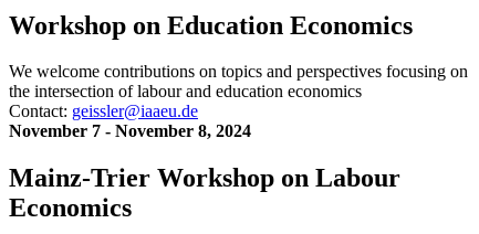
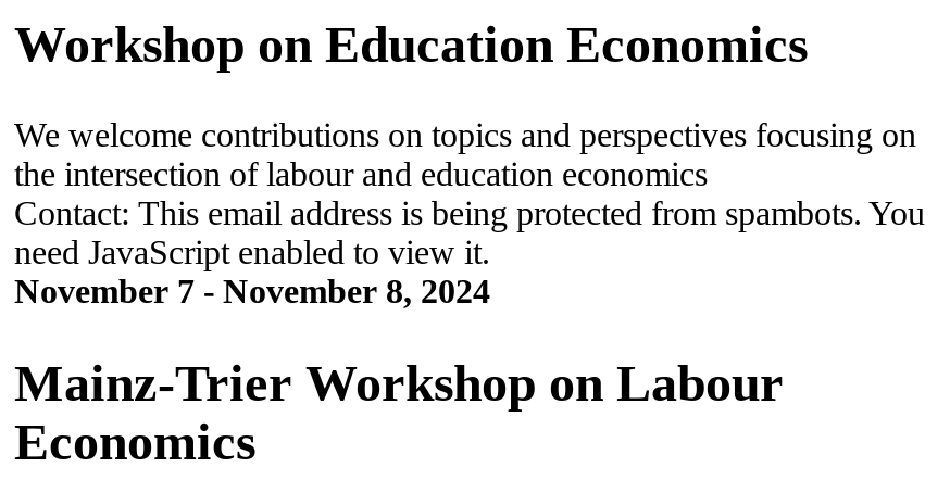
- Contact: geissler@iaaeu.de
+ Contact: This email address is being protected from spambots. You
+ need JavaScript enabled to view it.
